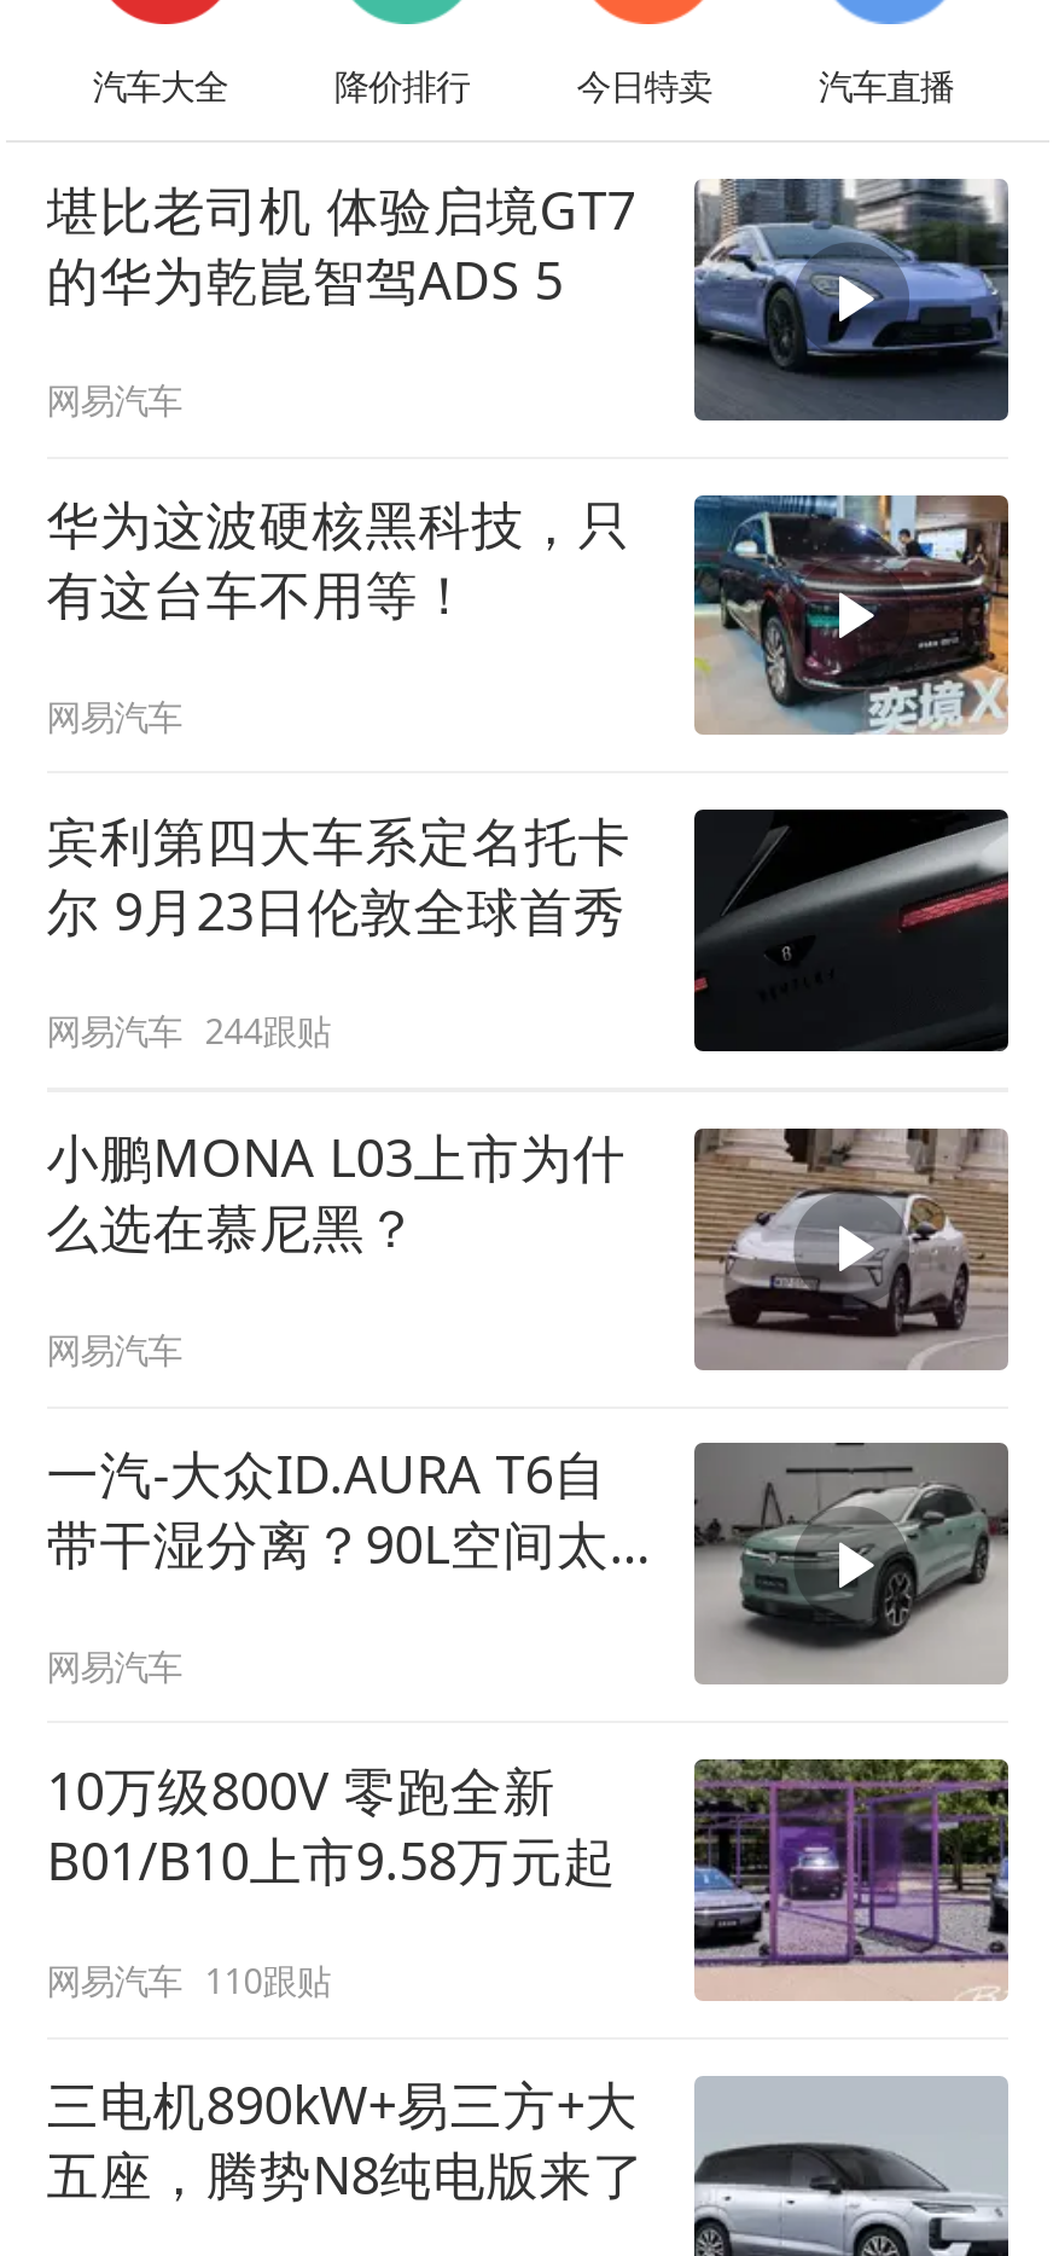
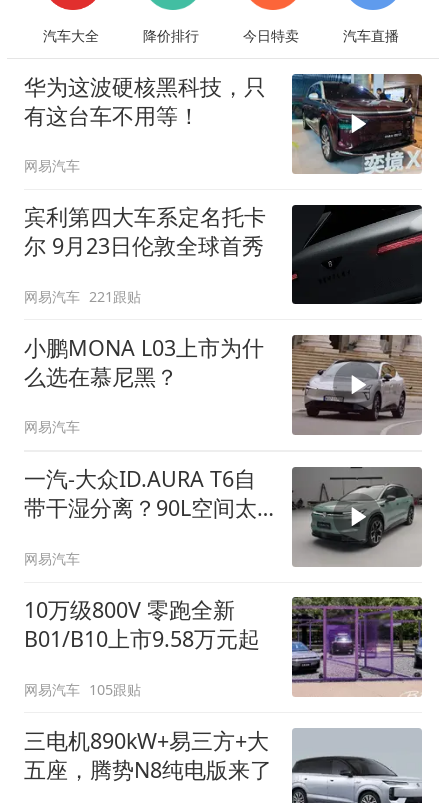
- [image]
- 堪比老司机 体验启境GT7
- 的华为乾崑智驾ADS 5
- 网易汽车

- 网易汽车 244跟贴
+ 网易汽车 221跟贴

- 网易汽车 110跟贴
+ 网易汽车 105跟贴
